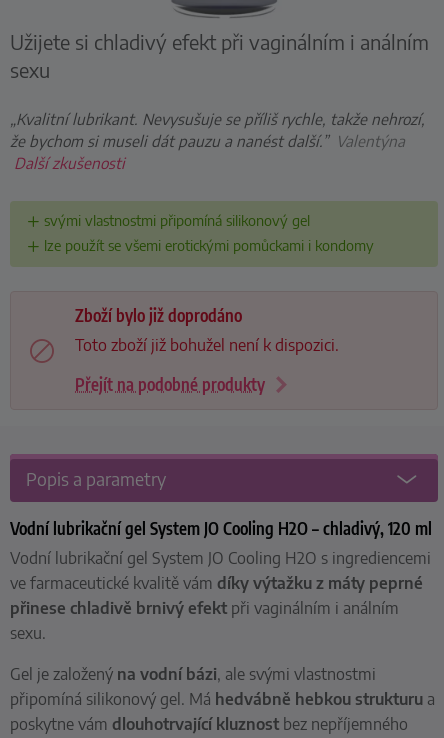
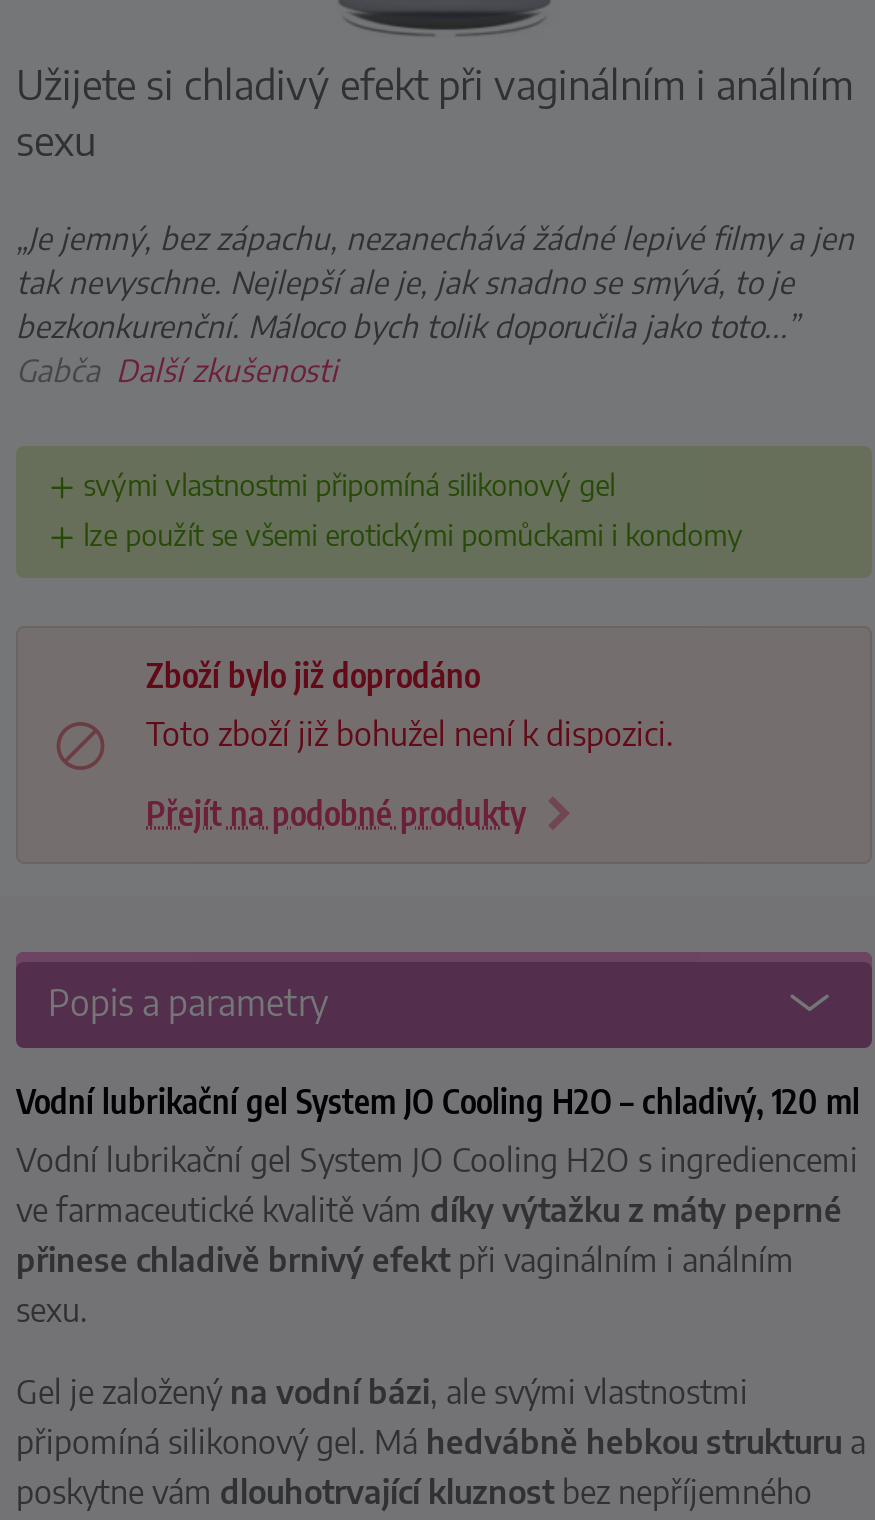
- „Kvalitní lubrikant. Nevysušuje se příliš rychle, takže nehrozí,
- že bychom si museli dát pauzu a nanést další.” Valentýna
- Další zkušenosti
+ „Je jemný, bez zápachu, nezanechává žádné lepivé filmy a jen
+ tak nevyschne. Nejlepší ale je, jak snadno se smývá, to je
+ bezkonkurenční. Máloco bych tolik doporučila jako toto...”
+ Gabča Další zkušenosti
